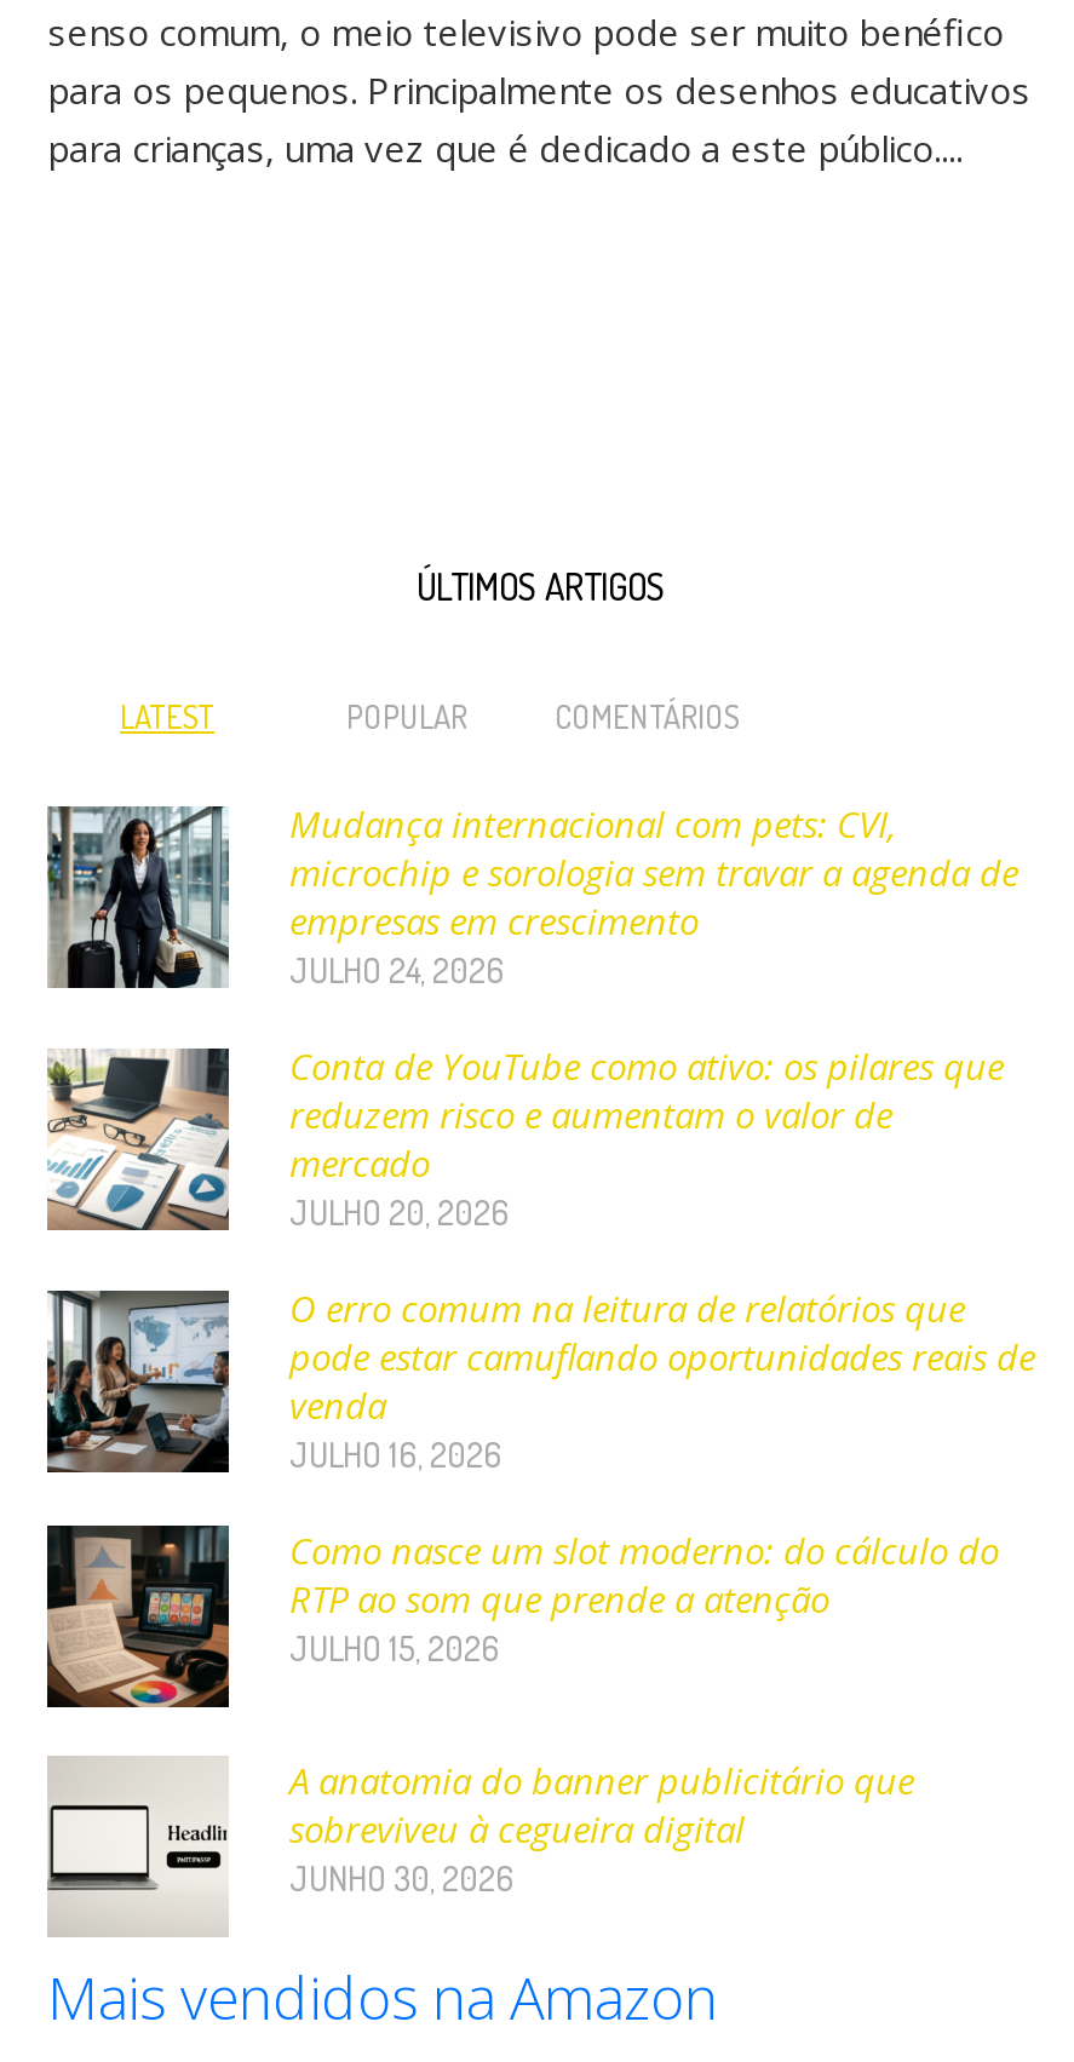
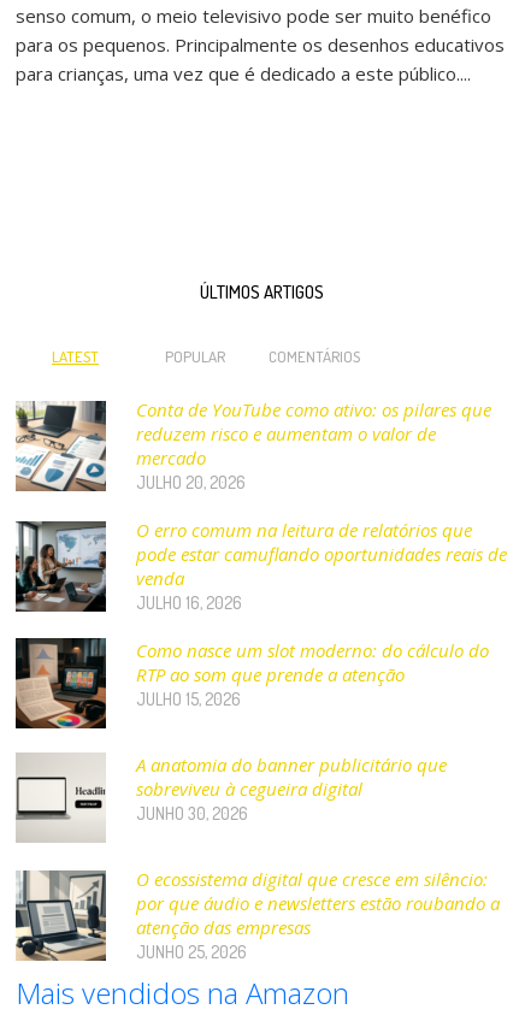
- [image]
- Mudança internacional com pets: CVI,
- microchip e sorologia sem travar a agenda de
- empresas em crescimento
- JULHO 24, 2026

moved up: [image] | Conta de YouTube como ativo: os pilares que | reduzem risco e aumentam o valor de | ... | sobreviveu à cegueira digital | JUNHO 30, 2026

+ [image]
+ O ecossistema digital que cresce em silêncio:
+ por que áudio e newsletters estão roubando a
+ atenção das empresas
+ JUNHO 25, 2026
